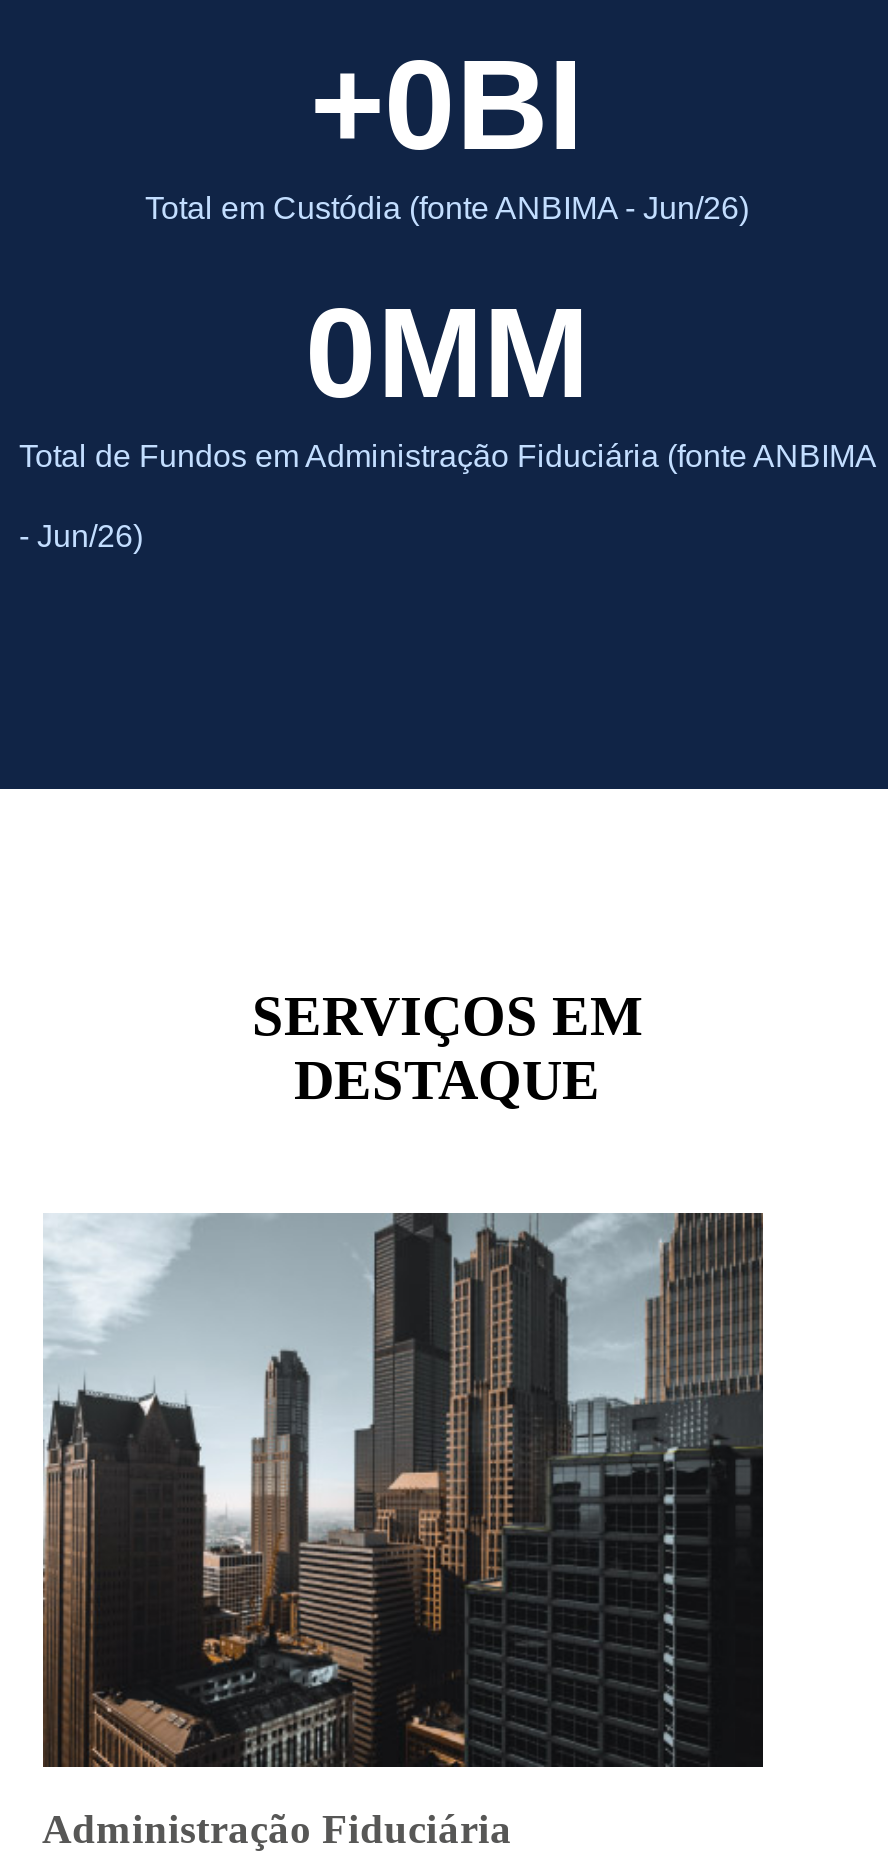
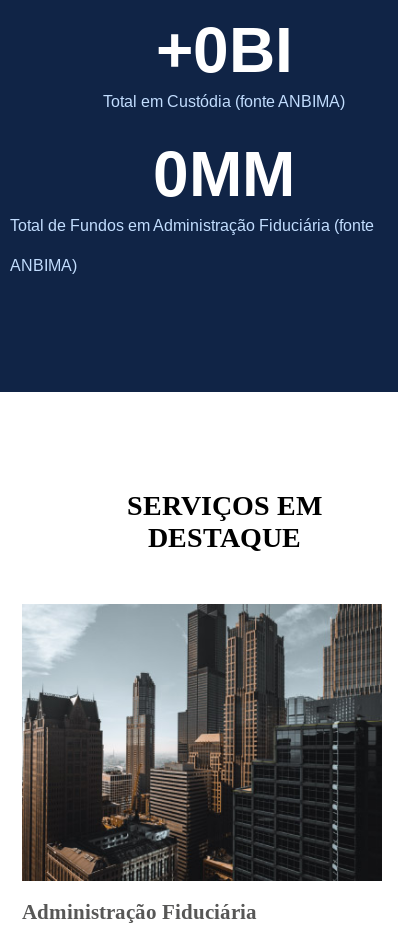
- Total em Custódia (fonte ANBIMA - Jun/26)
+ Total em Custódia (fonte ANBIMA)

- Total de Fundos em Administração Fiduciária (fonte ANBIMA
+ Total de Fundos em Administração Fiduciária (fonte

- - Jun/26)
+ ANBIMA)
